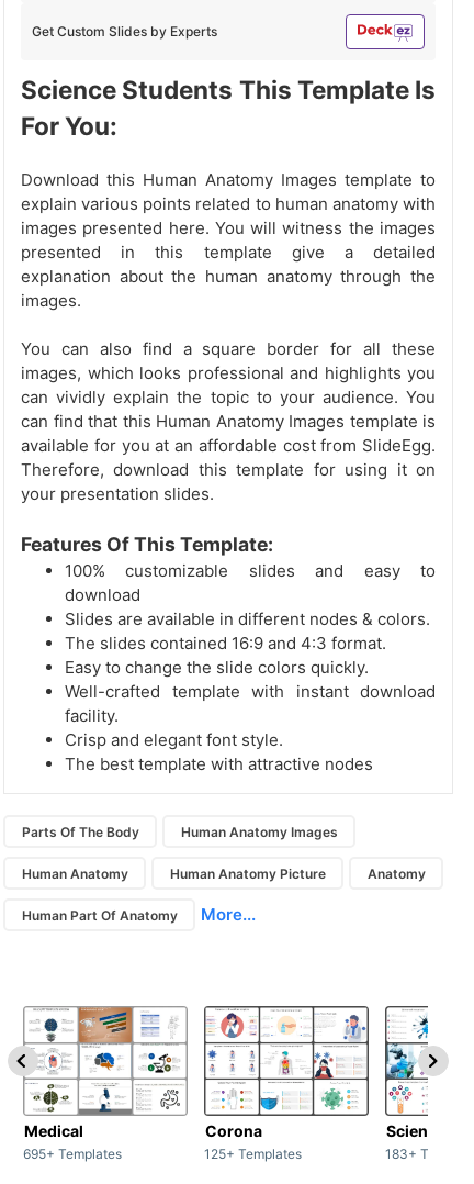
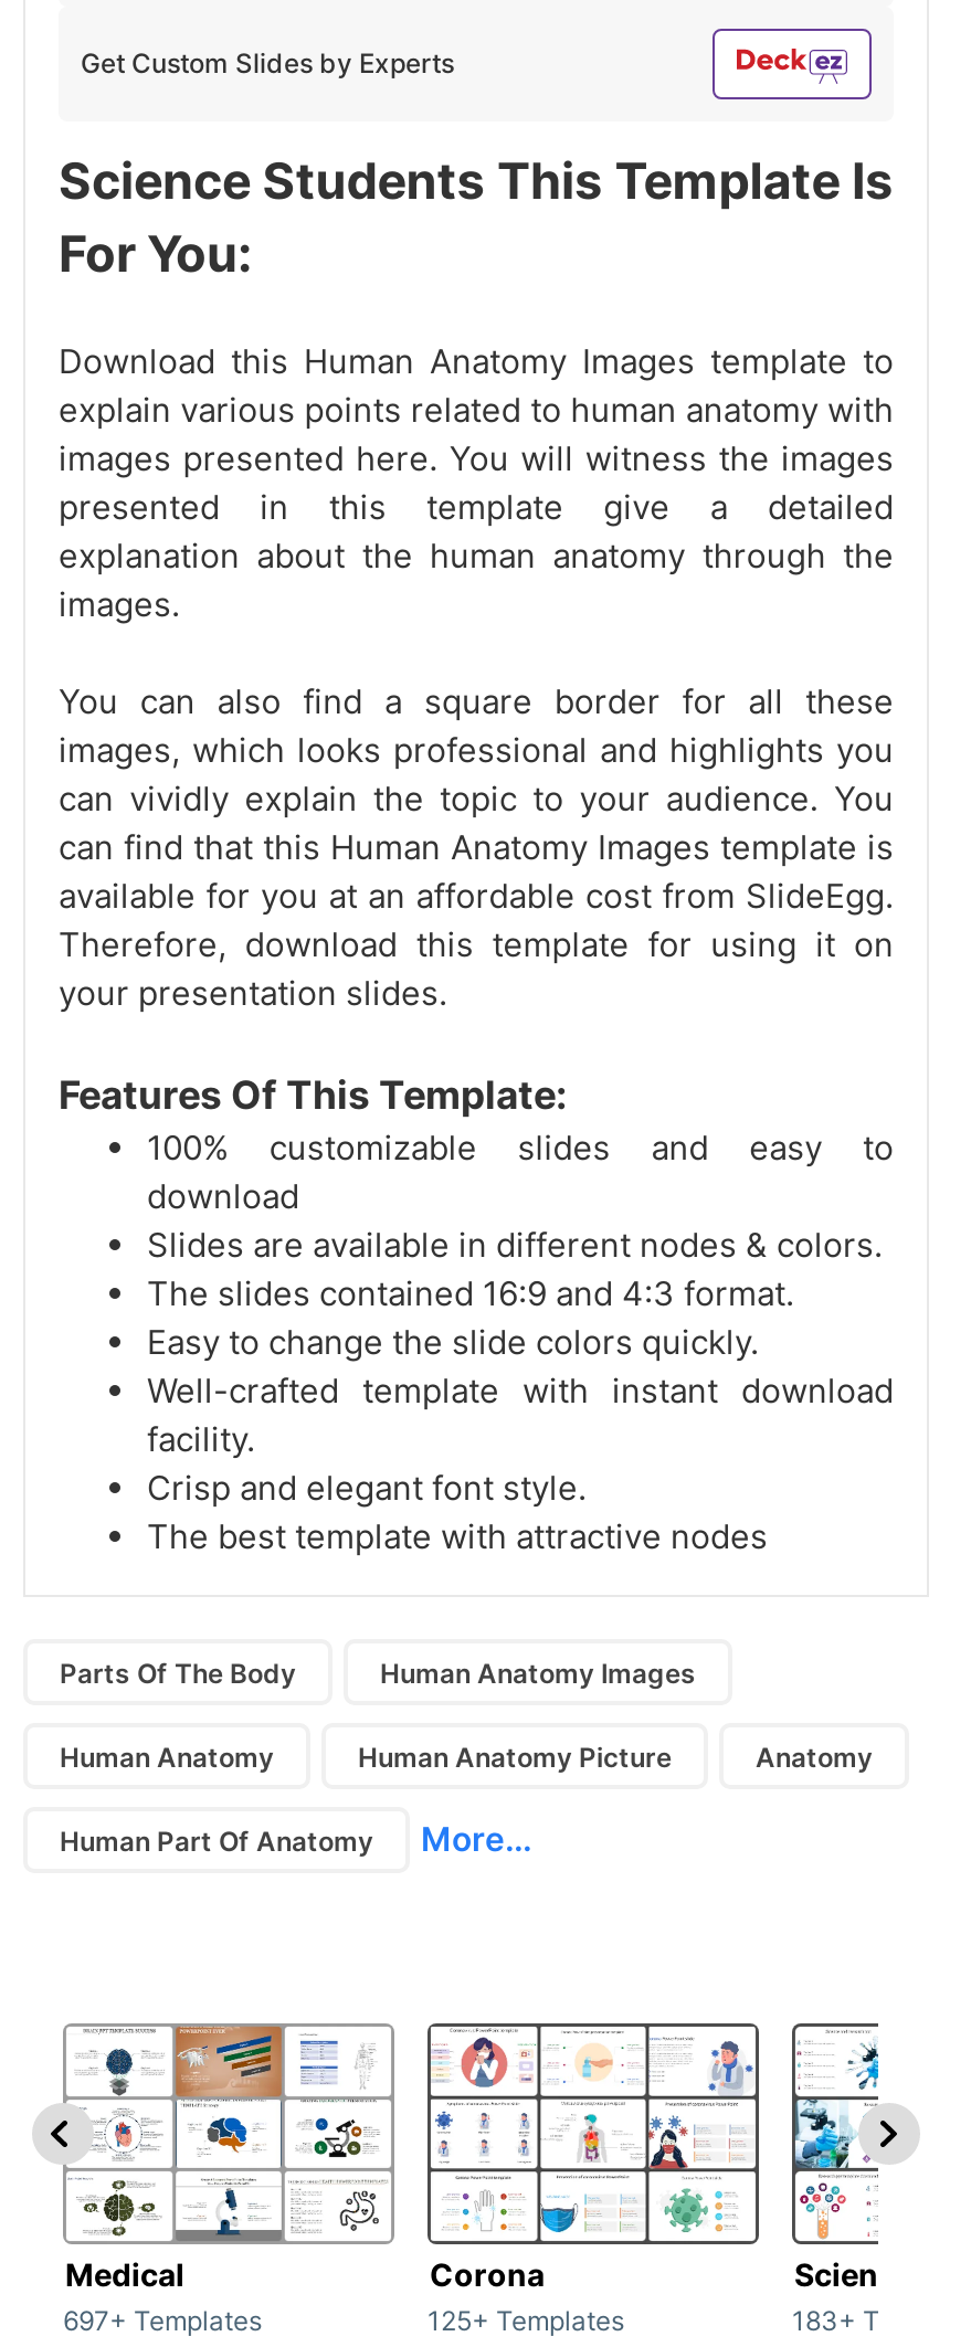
- 695+ Templates
+ 697+ Templates
